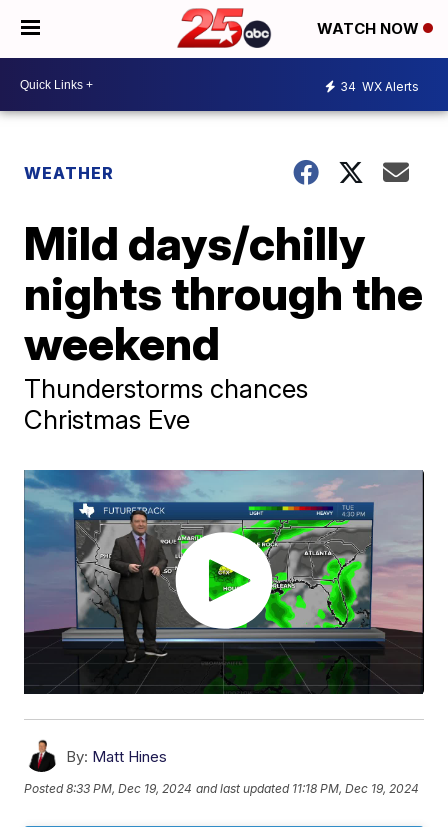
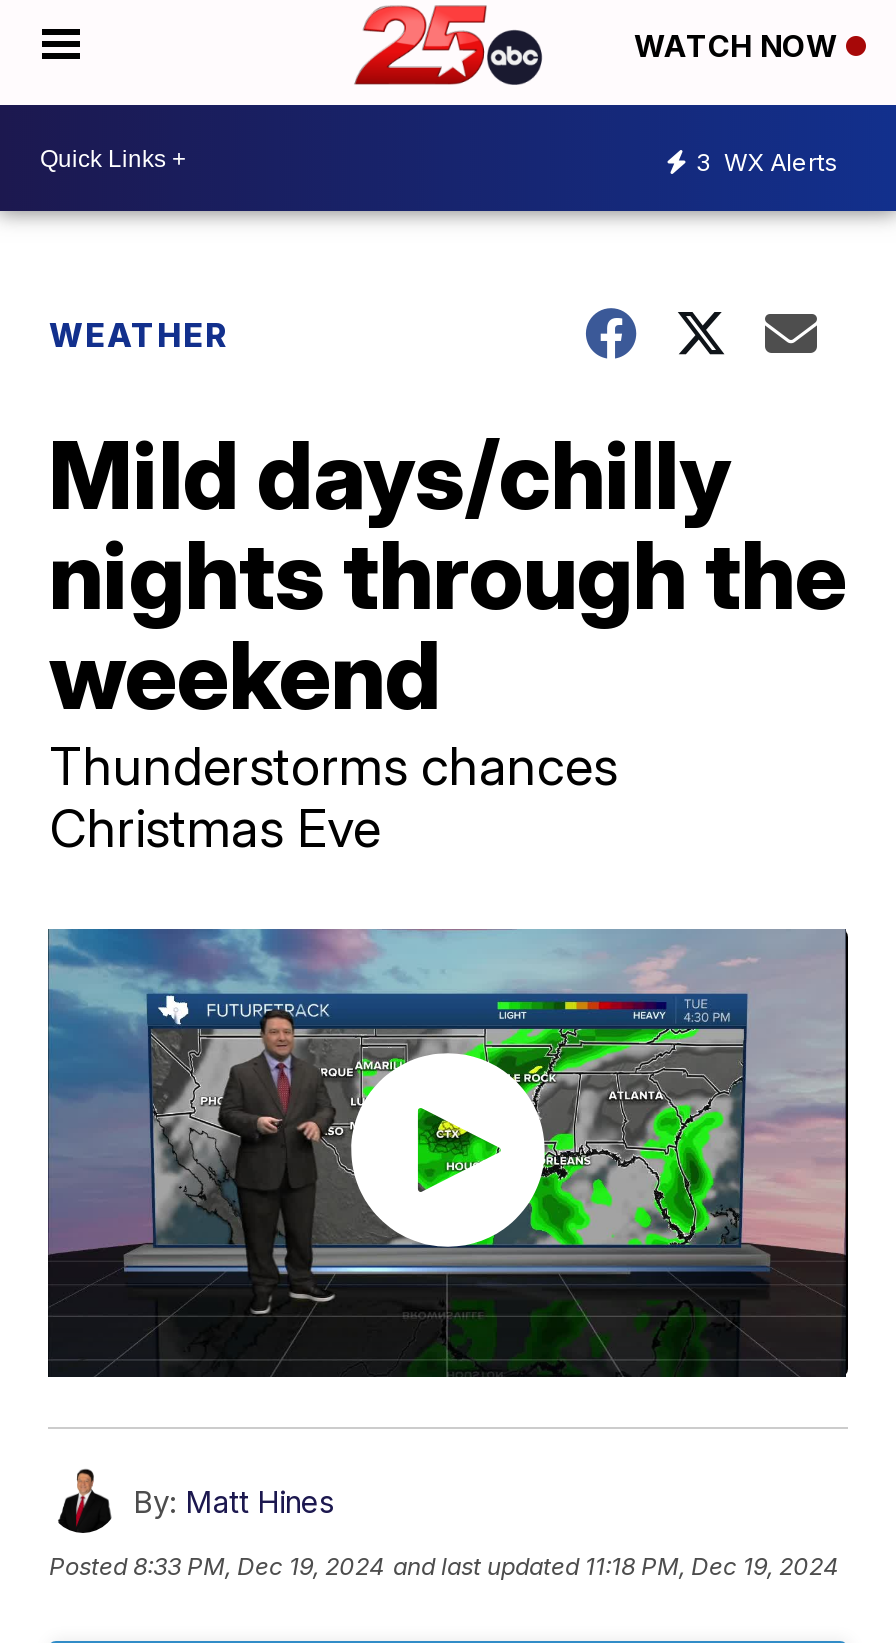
- 34 WX Alerts
+ 3 WX Alerts
